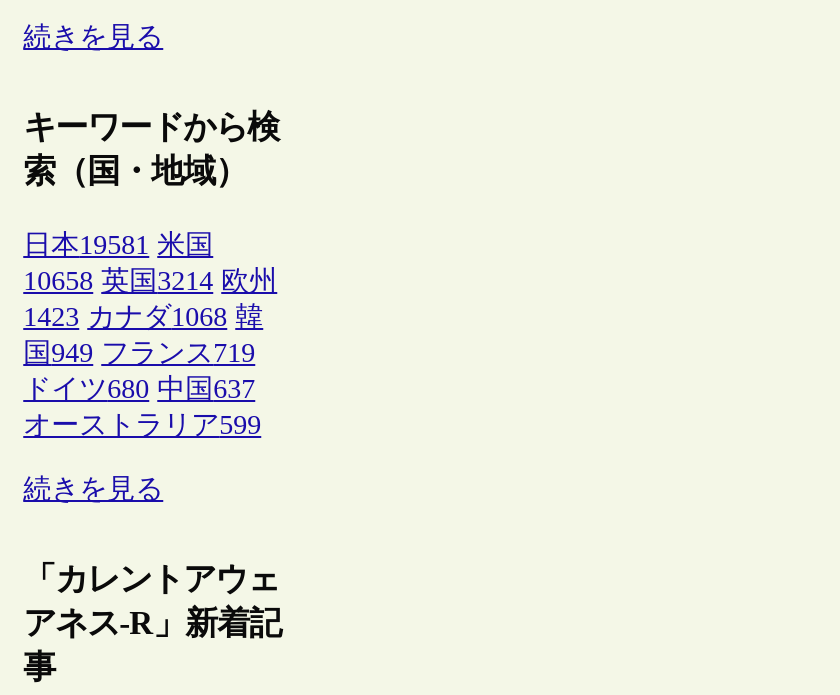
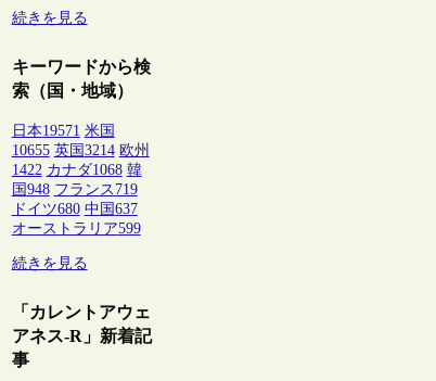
- 日本19581 米国
+ 日本19571 米国

- 10658 英国3214 欧州
+ 10655 英国3214 欧州

- 1423 カナダ1068 韓
+ 1422 カナダ1068 韓

- 国949 フランス719
+ 国948 フランス719
